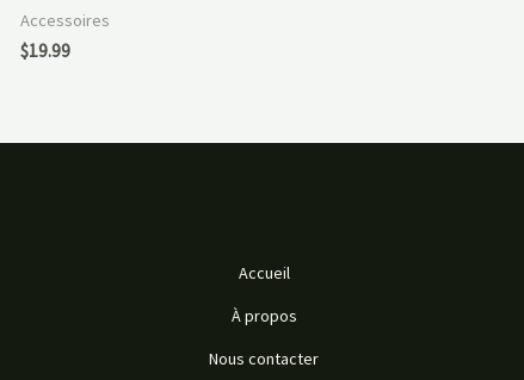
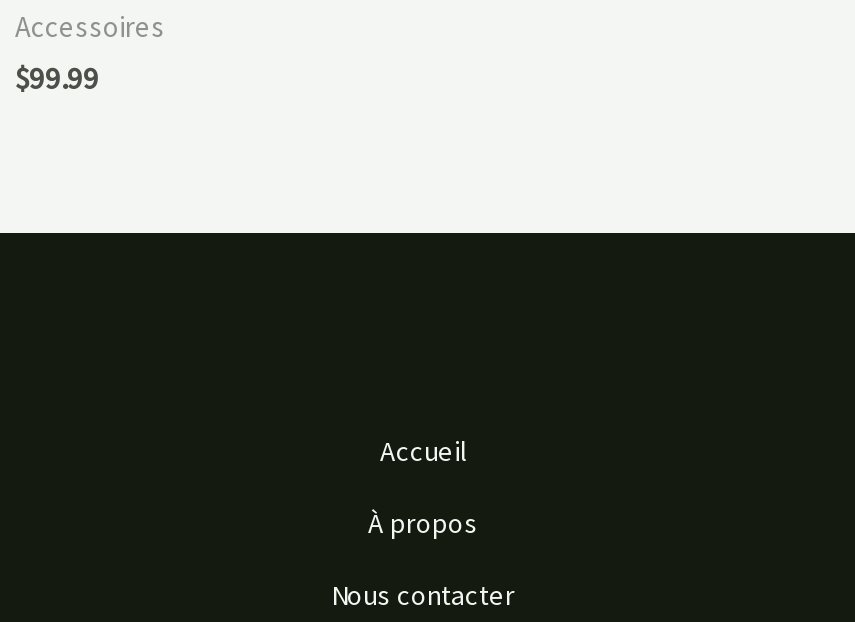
- $19.99
+ $99.99
